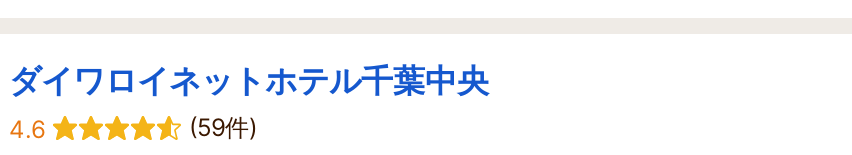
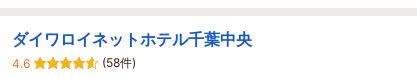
- (59件)
+ (58件)
